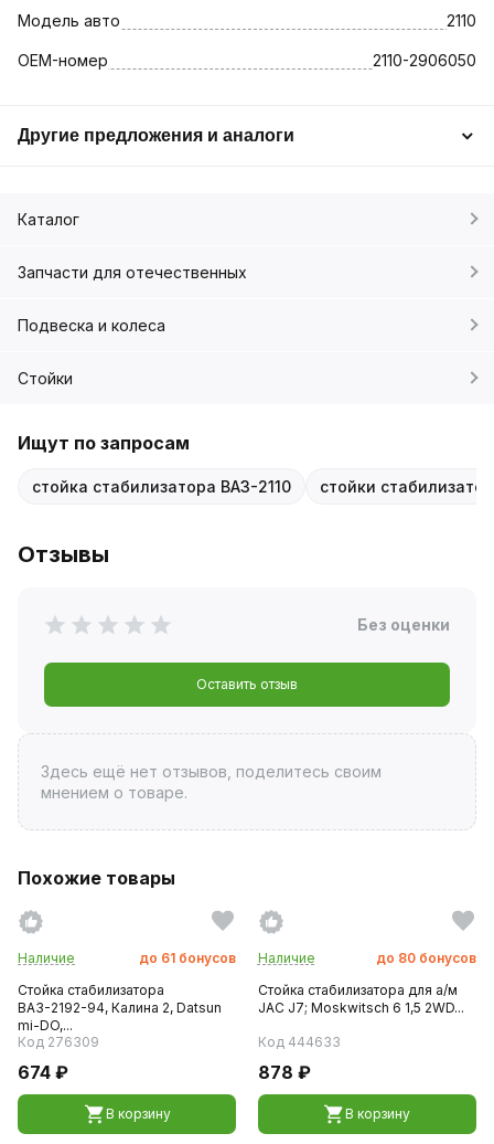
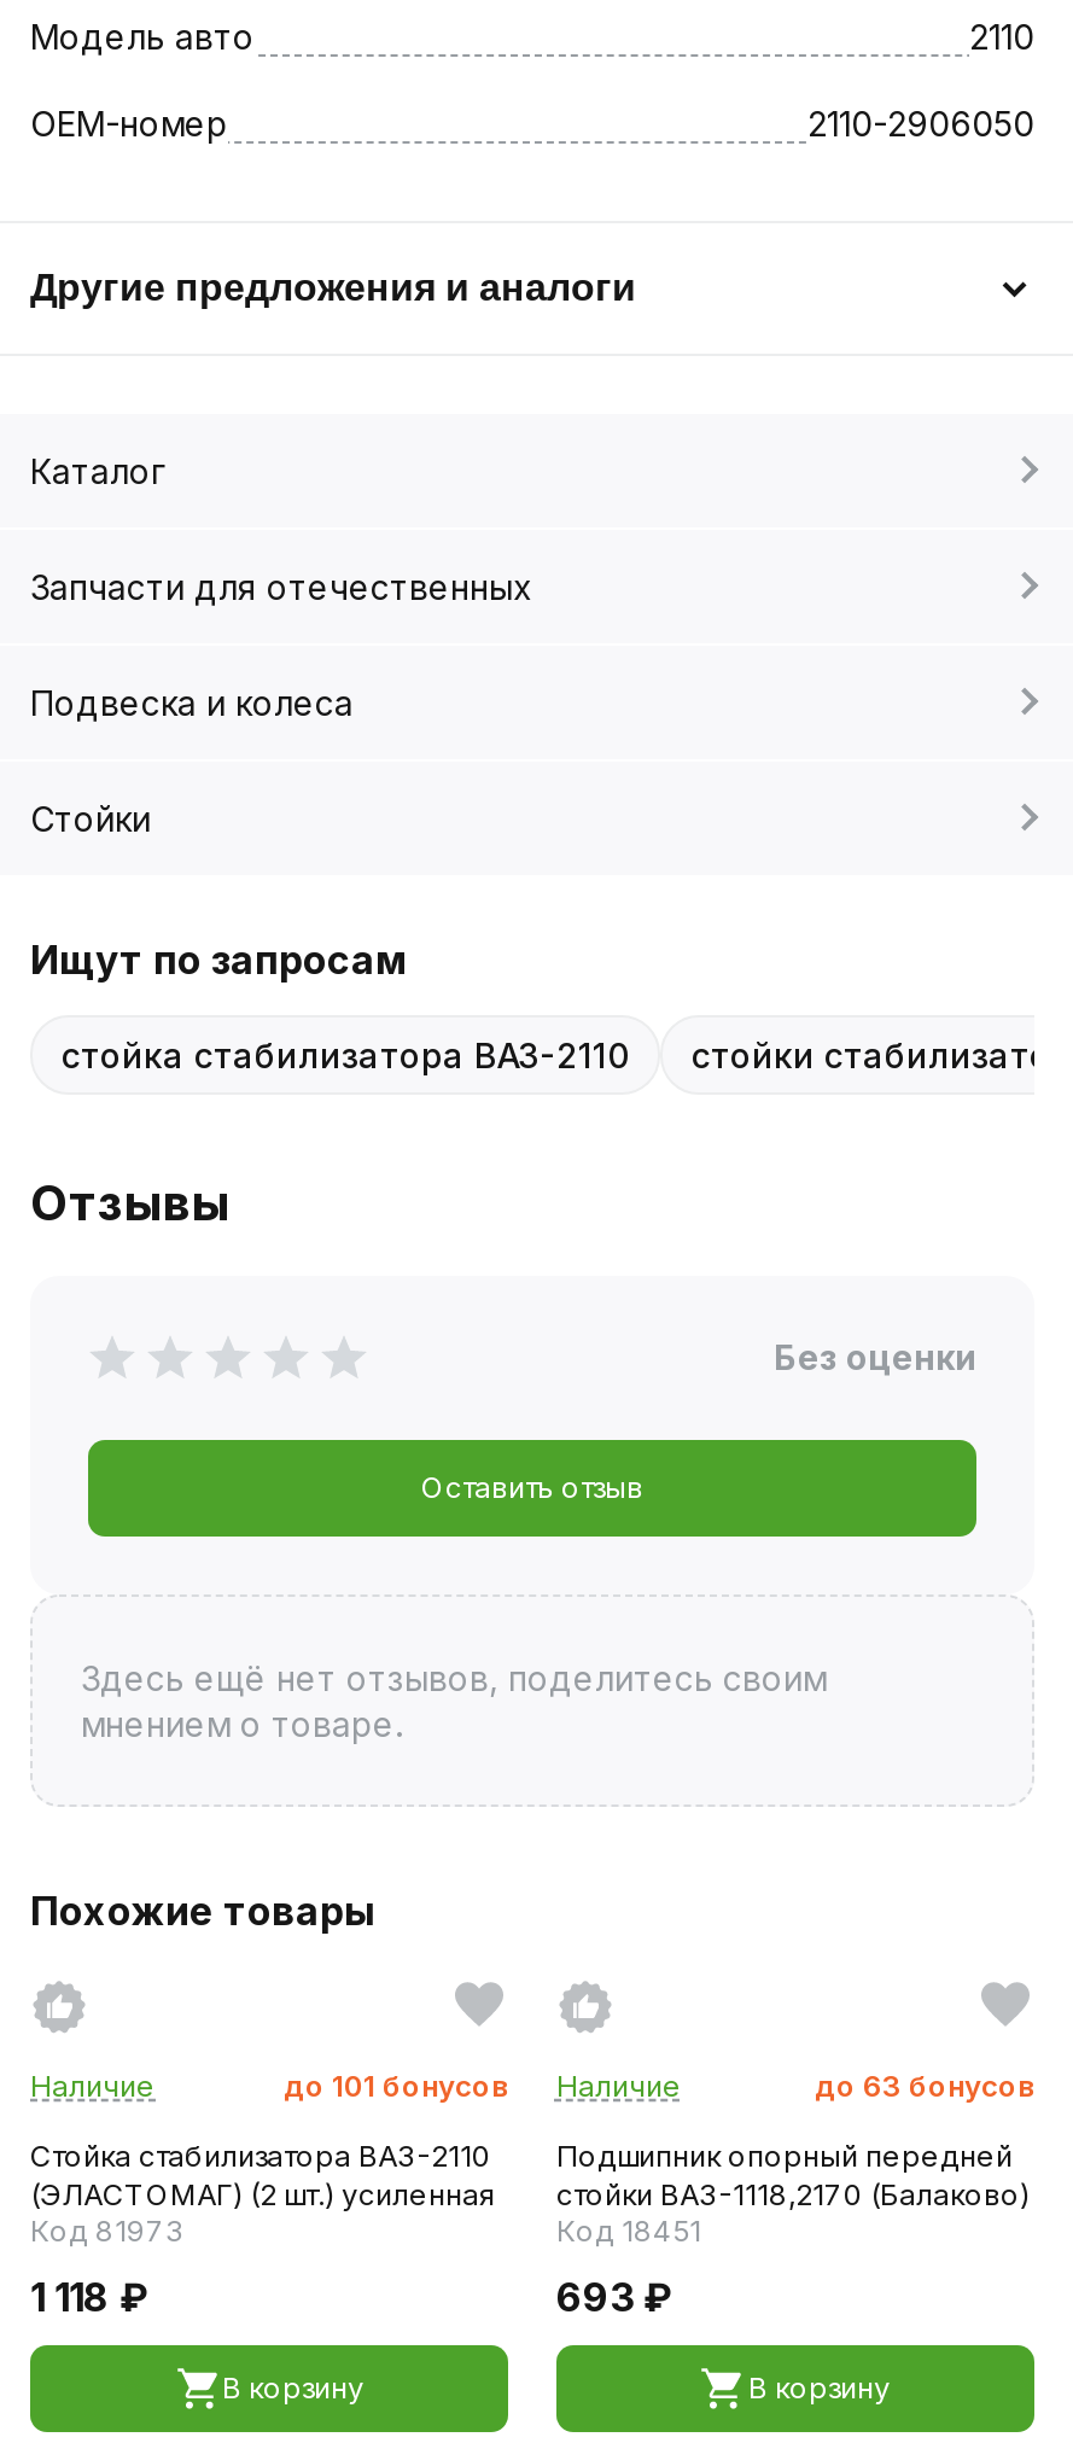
- до 61 бонусов Наличие
+ до 101 бонусов Наличие

- до 80 бонусов
- Стойка стабилизатора для а/м
- JAC J7; Moskwitsch 6 1,5 2WD...
- Код 444633
- 878 ₽
+ до 63 бонусов
+ Подшипник опорный передней
+ стойки ВАЗ-1118,2170 (Балаково)
+ Код 18451
+ 693 ₽

- Стойка стабилизатора
- ВАЗ-2192-94, Калина 2, Datsun
- mi-DO,...
- Код 276309
+ Стойка стабилизатора ВАЗ-2110
+ (ЭЛАСТОМАГ) (2 шт.) усиленная
+ Код 81973

- 674 ₽
+ 1 118 ₽
